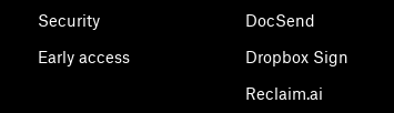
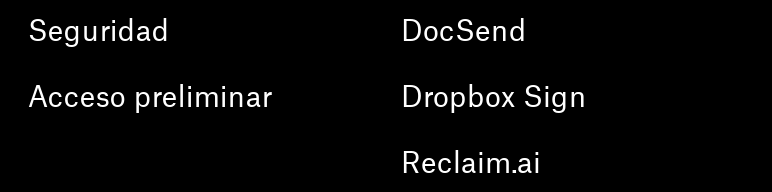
- Security
+ Seguridad

- Early access
+ Acceso preliminar
